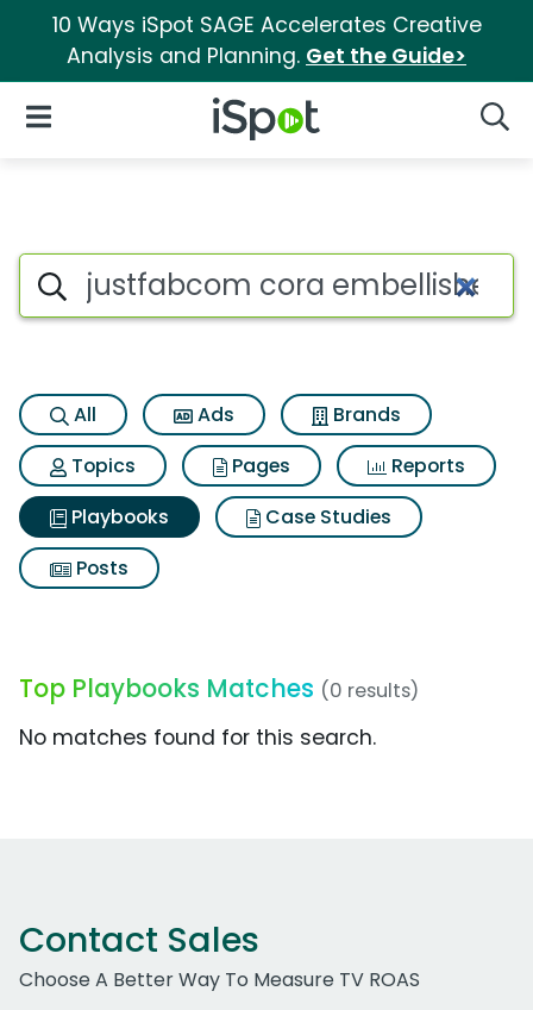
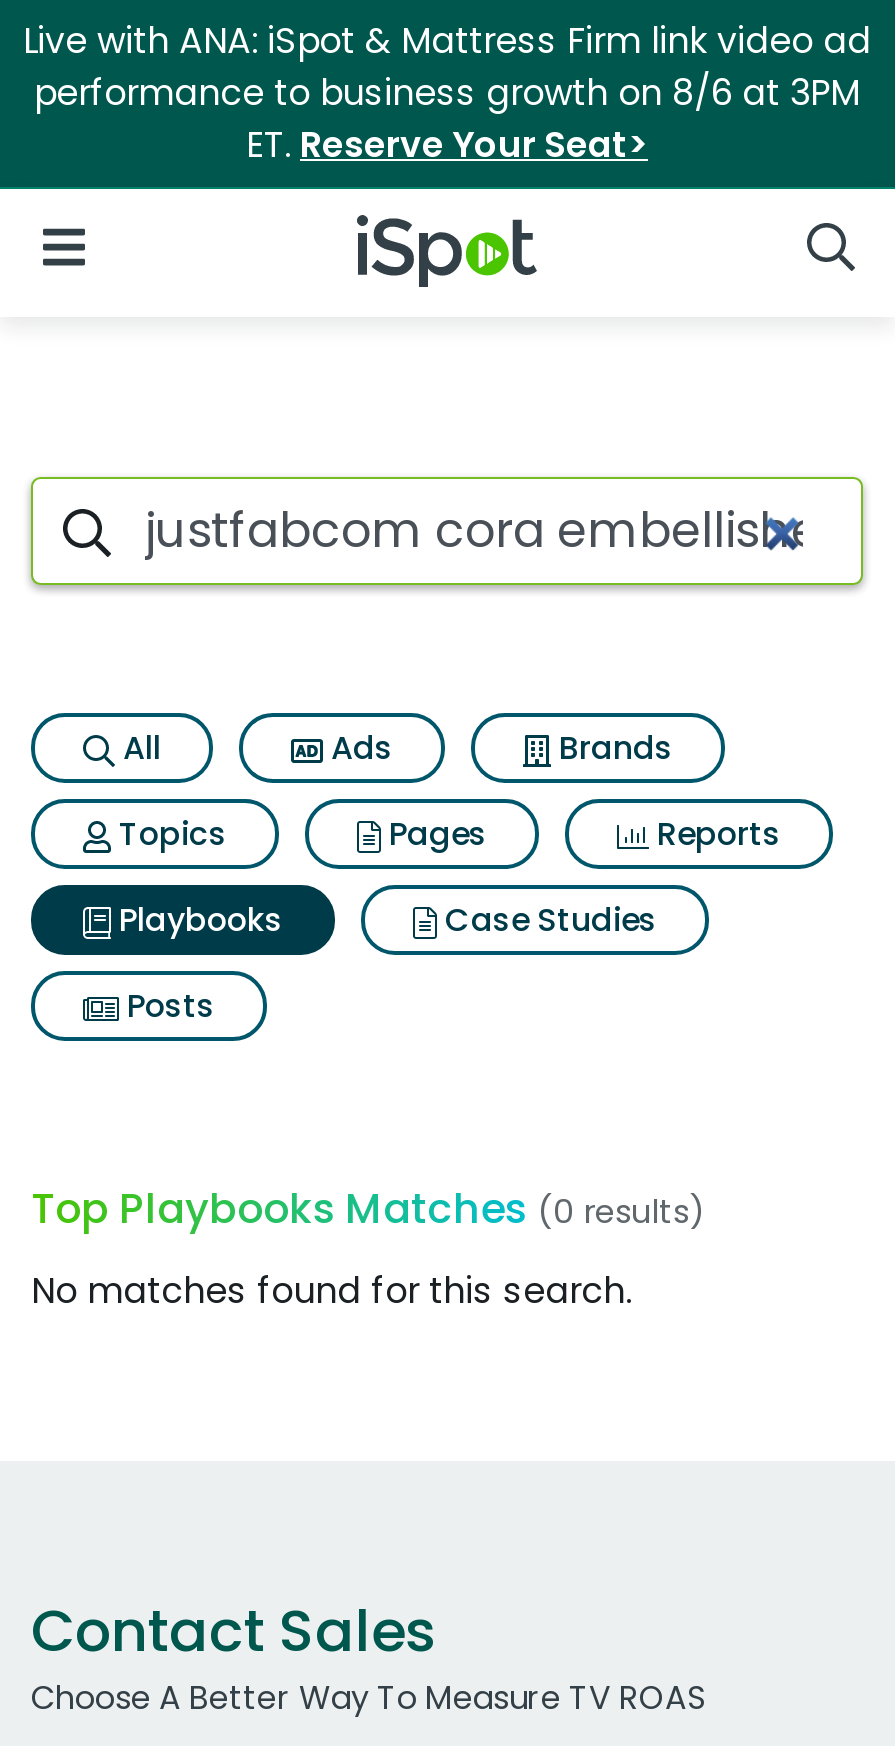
- 10 Ways iSpot SAGE Accelerates Creative
- Analysis and Planning. Get the Guide>
+ Live with ANA: iSpot & Mattress Firm link video ad
+ performance to business growth on 8/6 at 3PM
+ ET. Reserve Your Seat>
